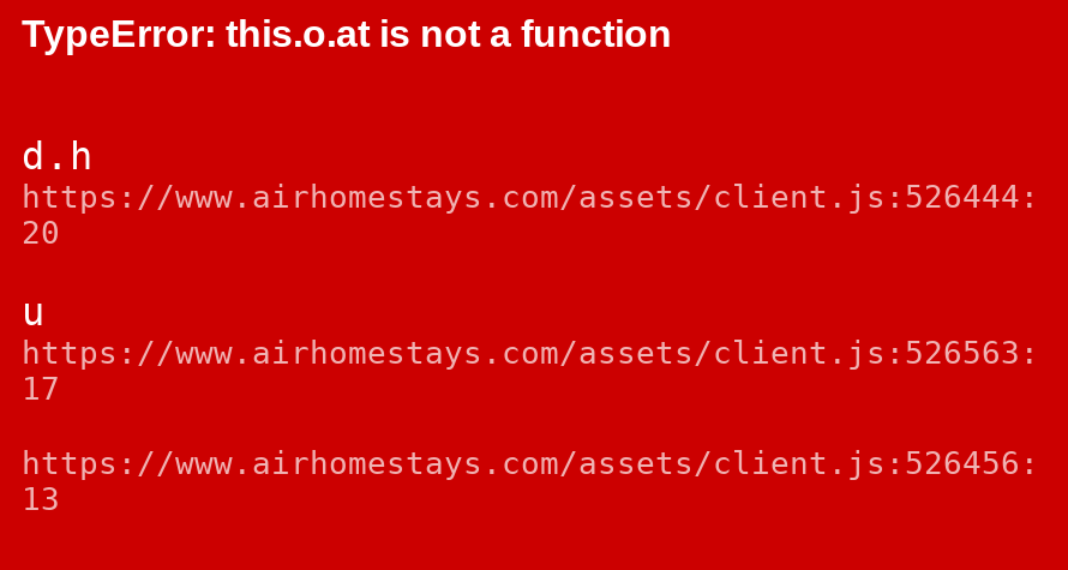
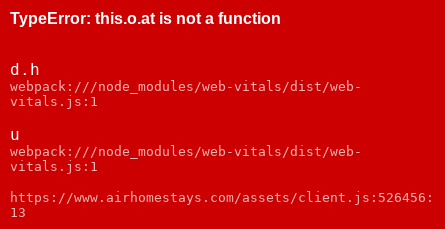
- https://www.airhomestays.com/assets/client.js:526444:
- 20
+ webpack:///node_modules/web-vitals/dist/web-
+ vitals.js:1

- https://www.airhomestays.com/assets/client.js:526563:
- 17
+ webpack:///node_modules/web-vitals/dist/web-
+ vitals.js:1
